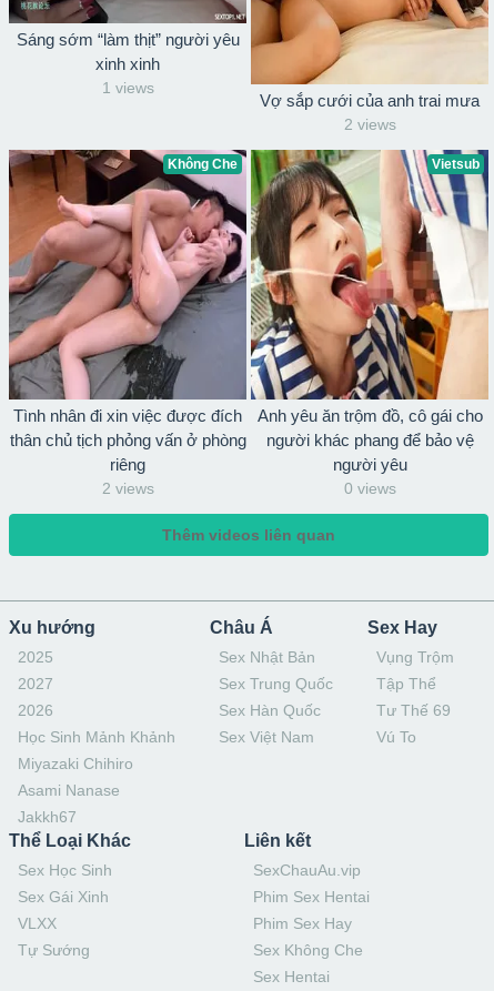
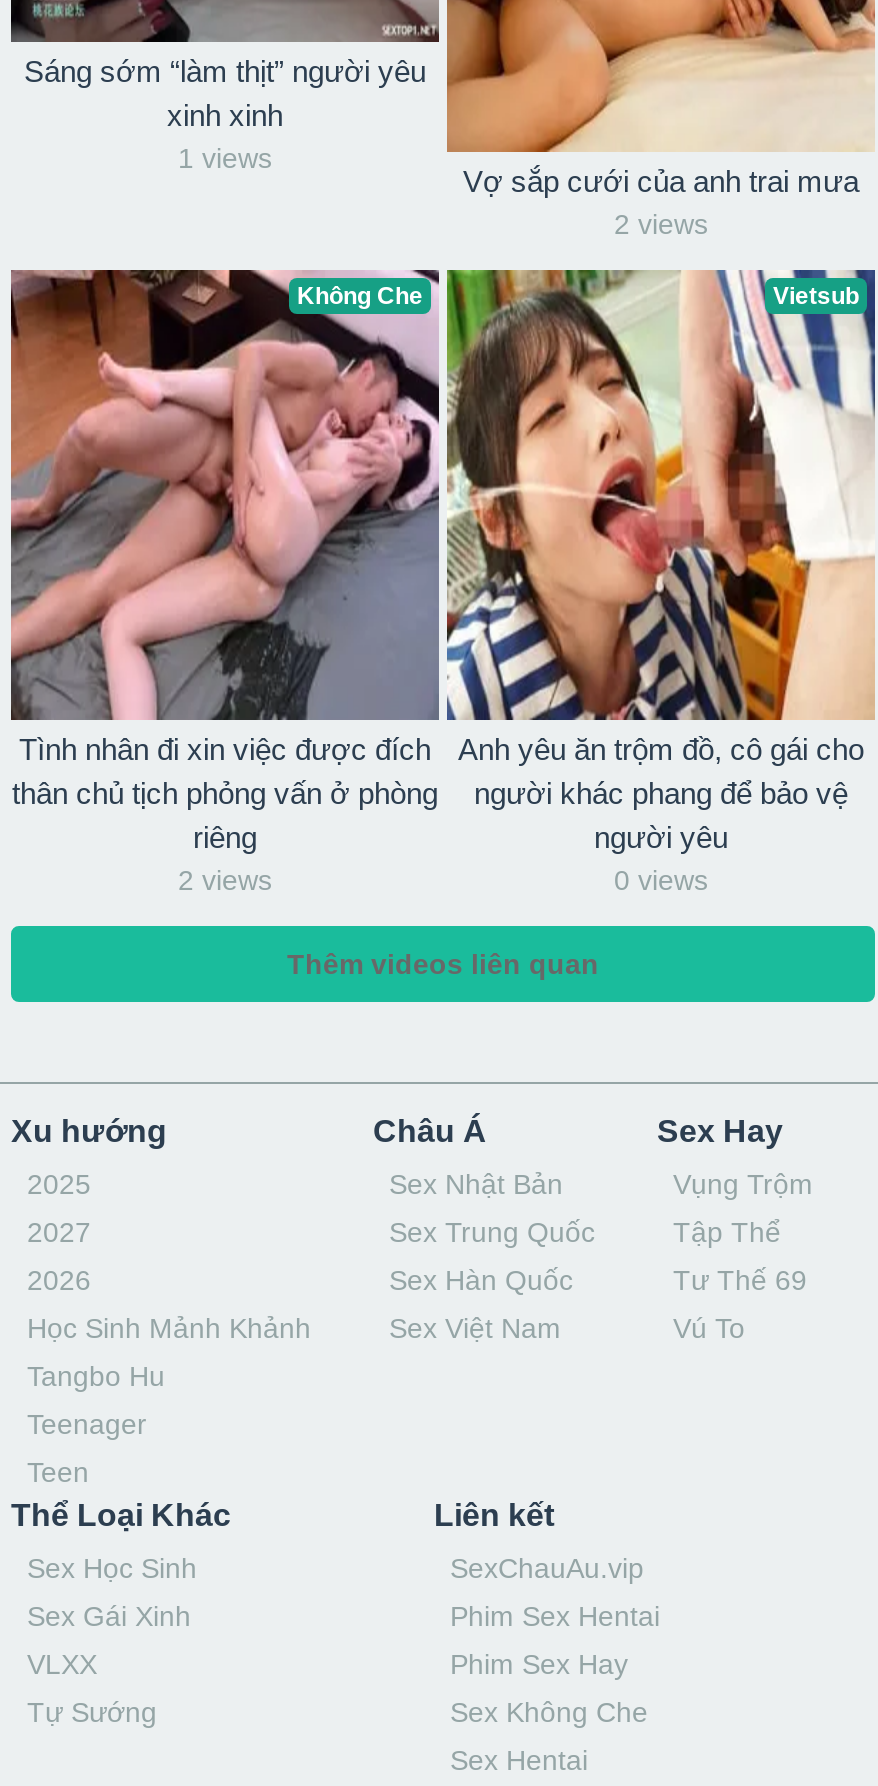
- Miyazaki Chihiro
+ Tangbo Hu

- Asami Nanase
+ Teenager

- Jakkh67
+ Teen
